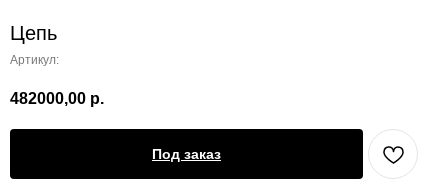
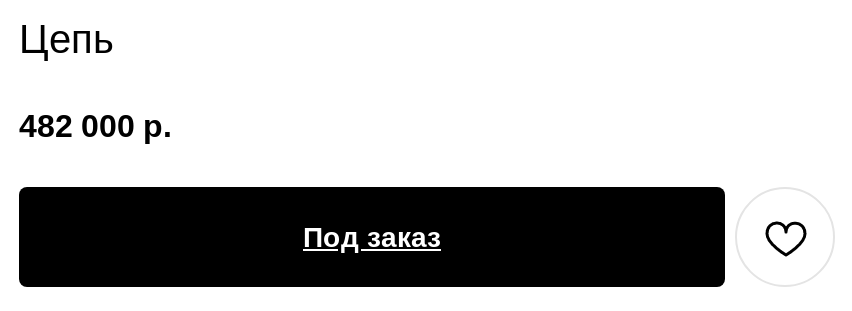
- Артикул:
- 482000,00 р.
+ 482 000 р.
